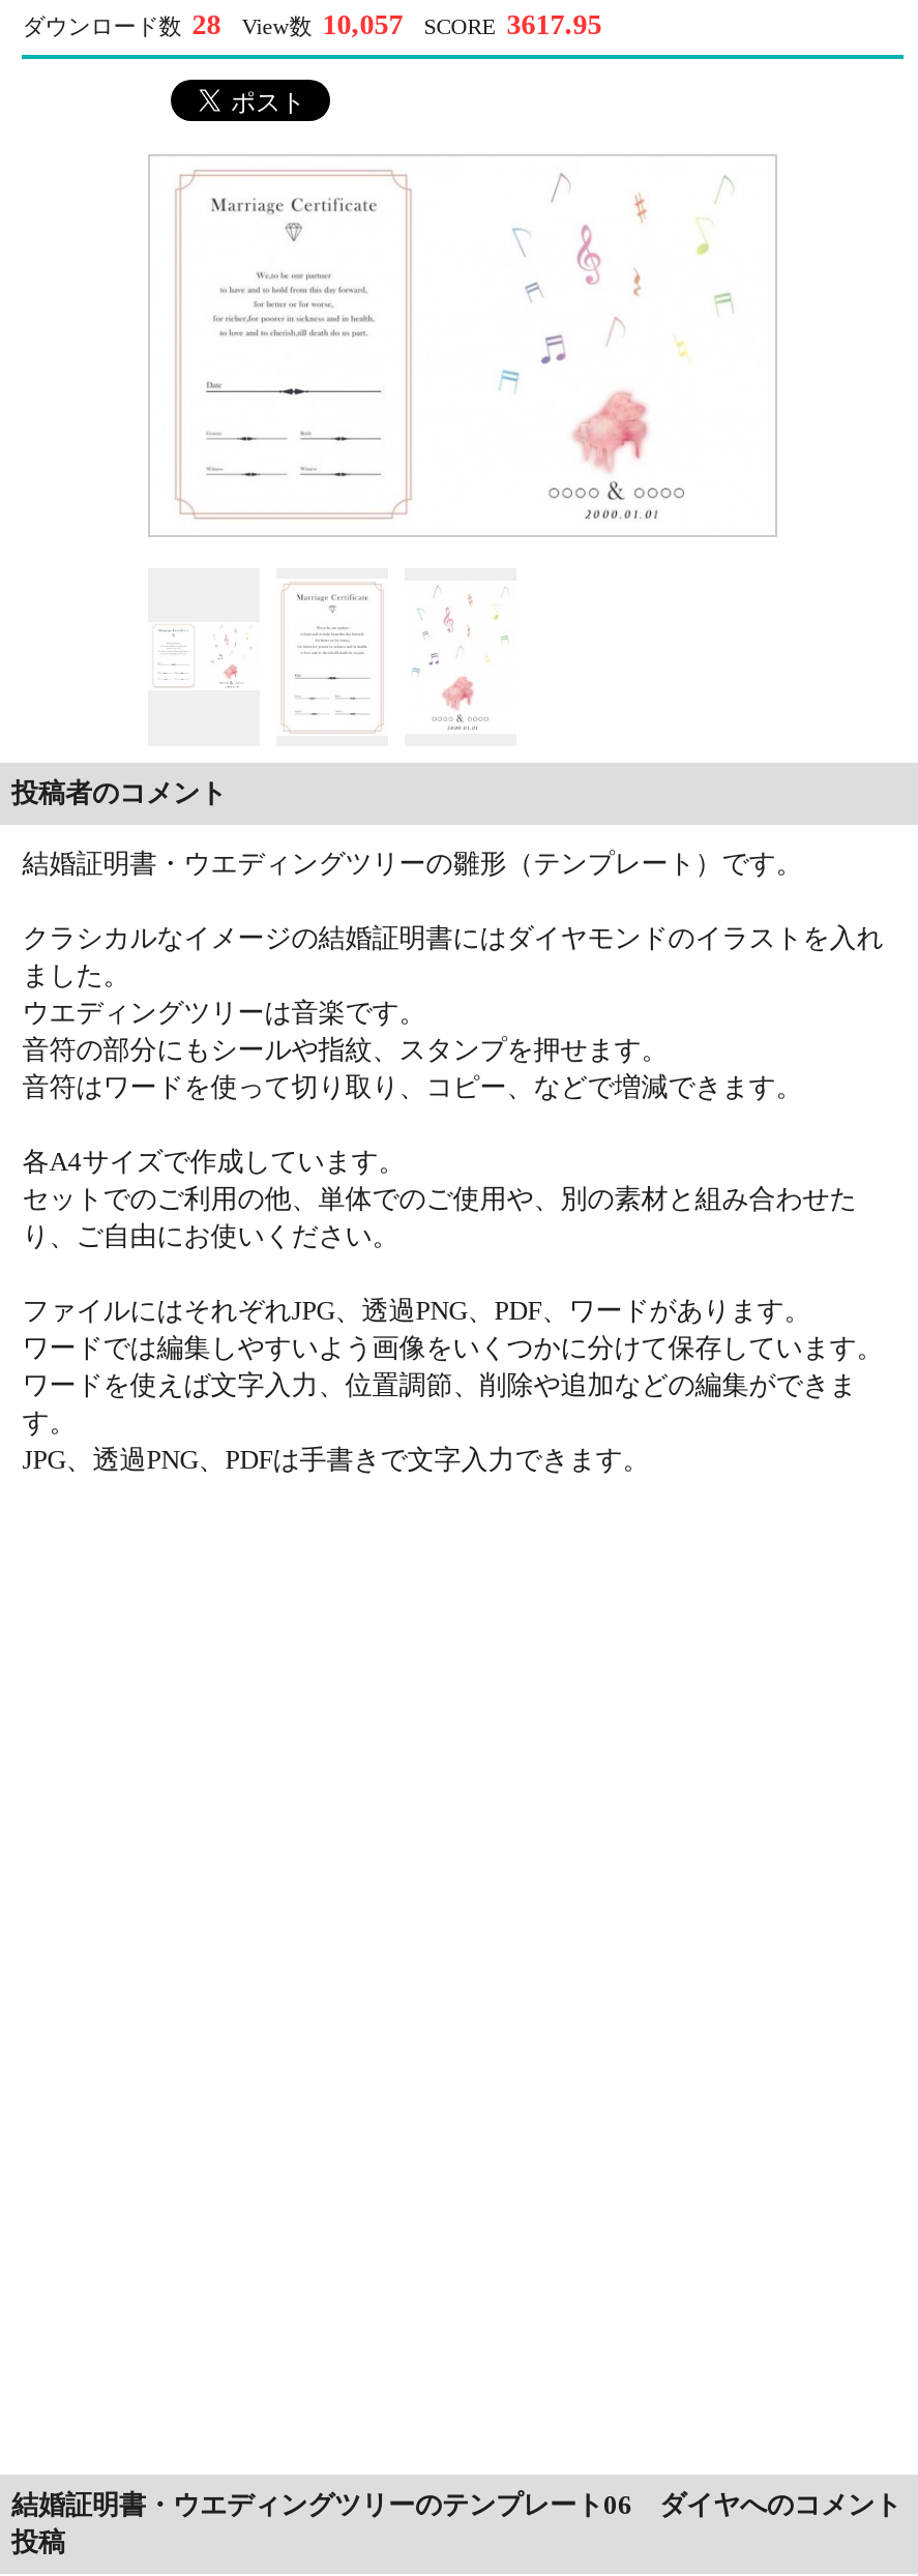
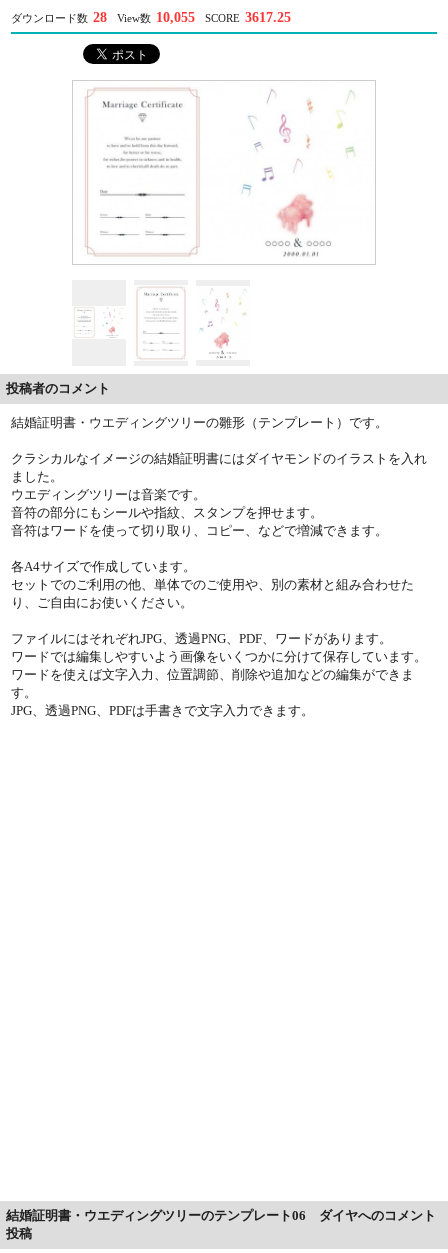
- View数 10,057
+ View数 10,055

- SCORE 3617.95
+ SCORE 3617.25
